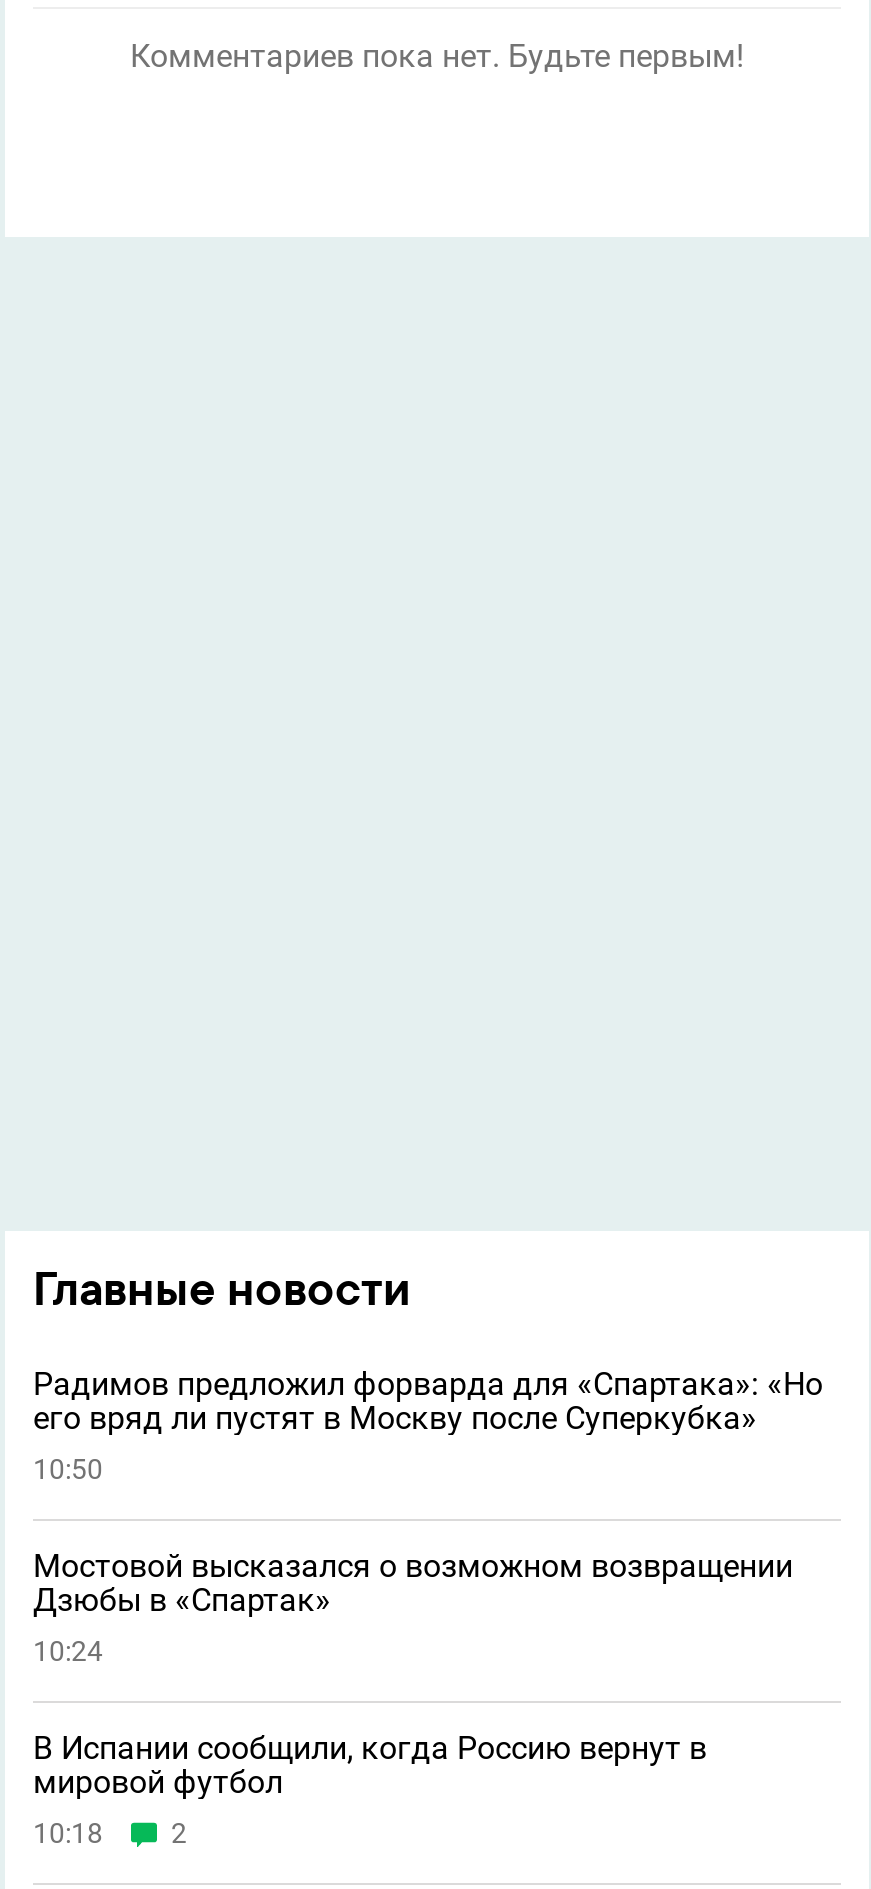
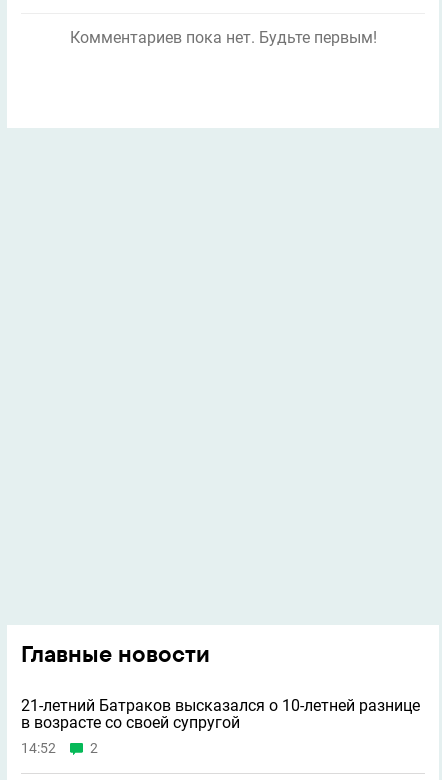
- Радимов предложил форварда для «Спартака»: «Но
- его вряд ли пустят в Москву после Суперкубка»
- 10:50
- Мостовой высказался о возможном возвращении
- Дзюбы в «Спартак»
- 10:24
- В Испании сообщили, когда Россию вернут в
- мировой футбол
- 10:18
+ 21-летний Батраков высказался о 10-летней разнице
+ в возрасте со своей супругой
+ 14:52
